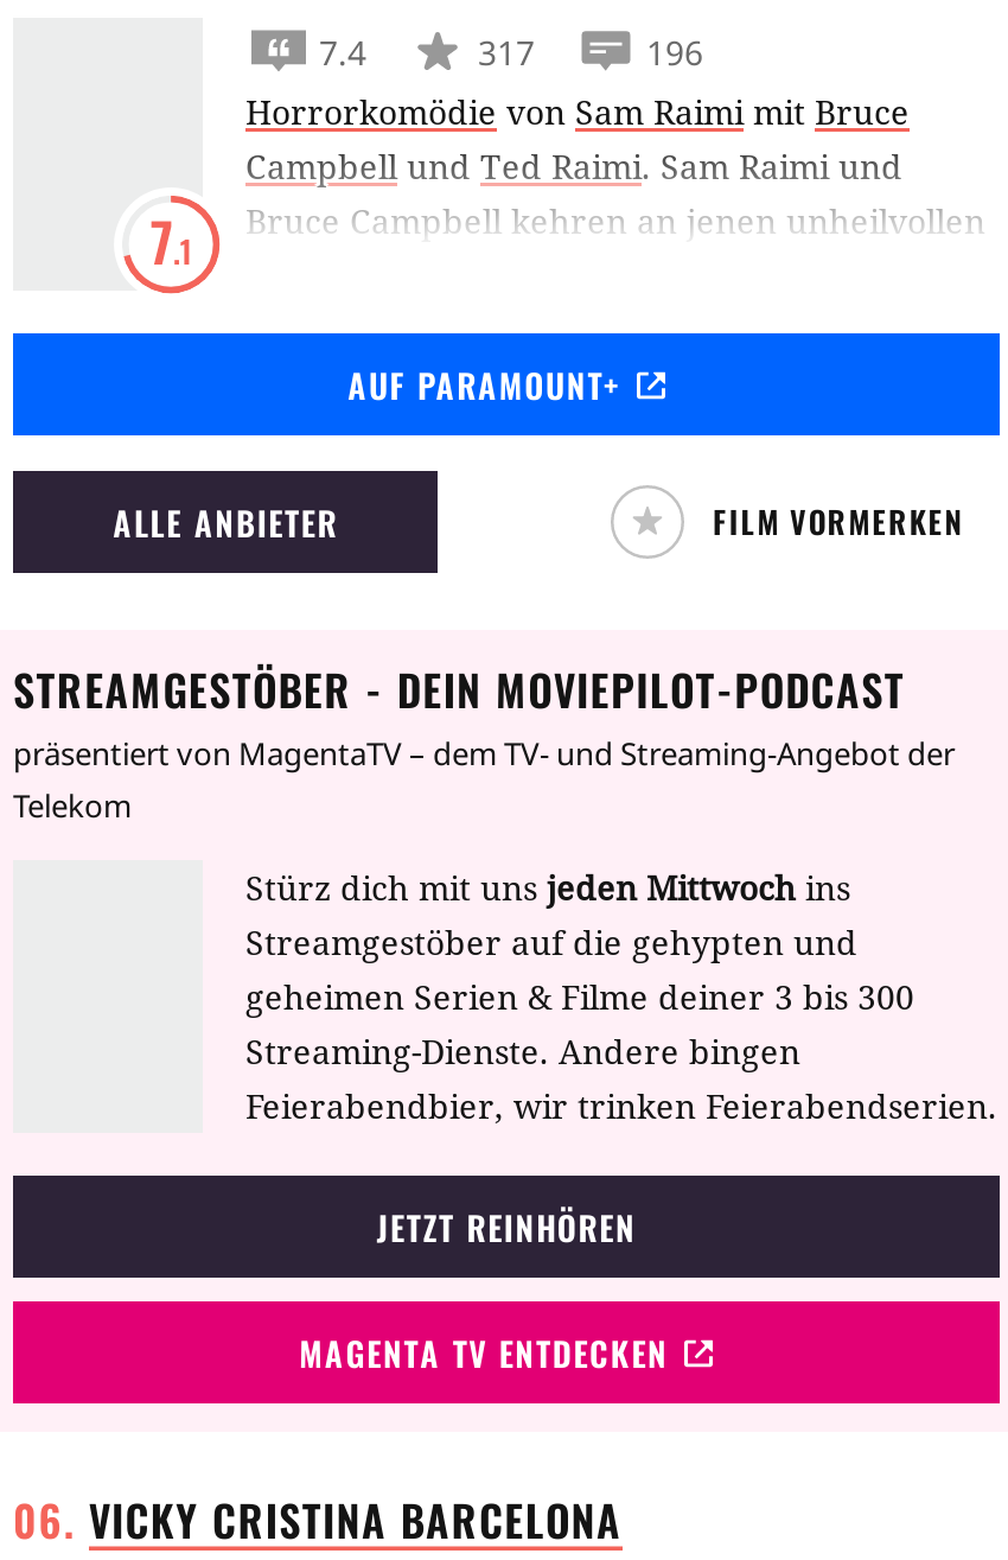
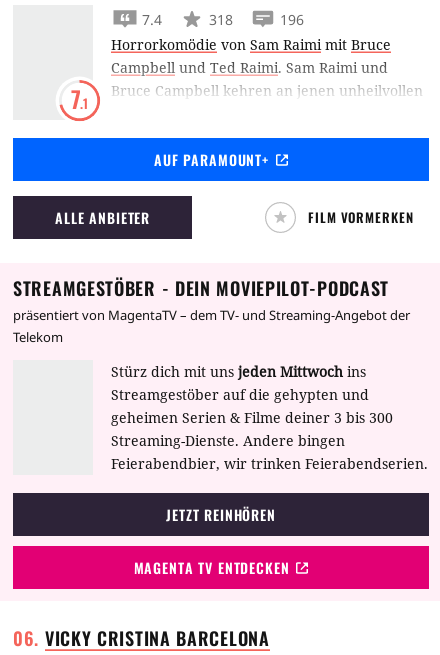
- 317
+ 318
